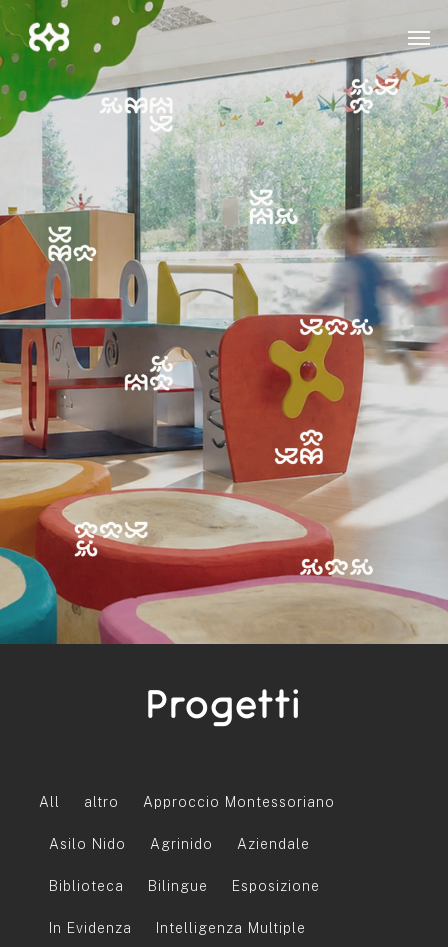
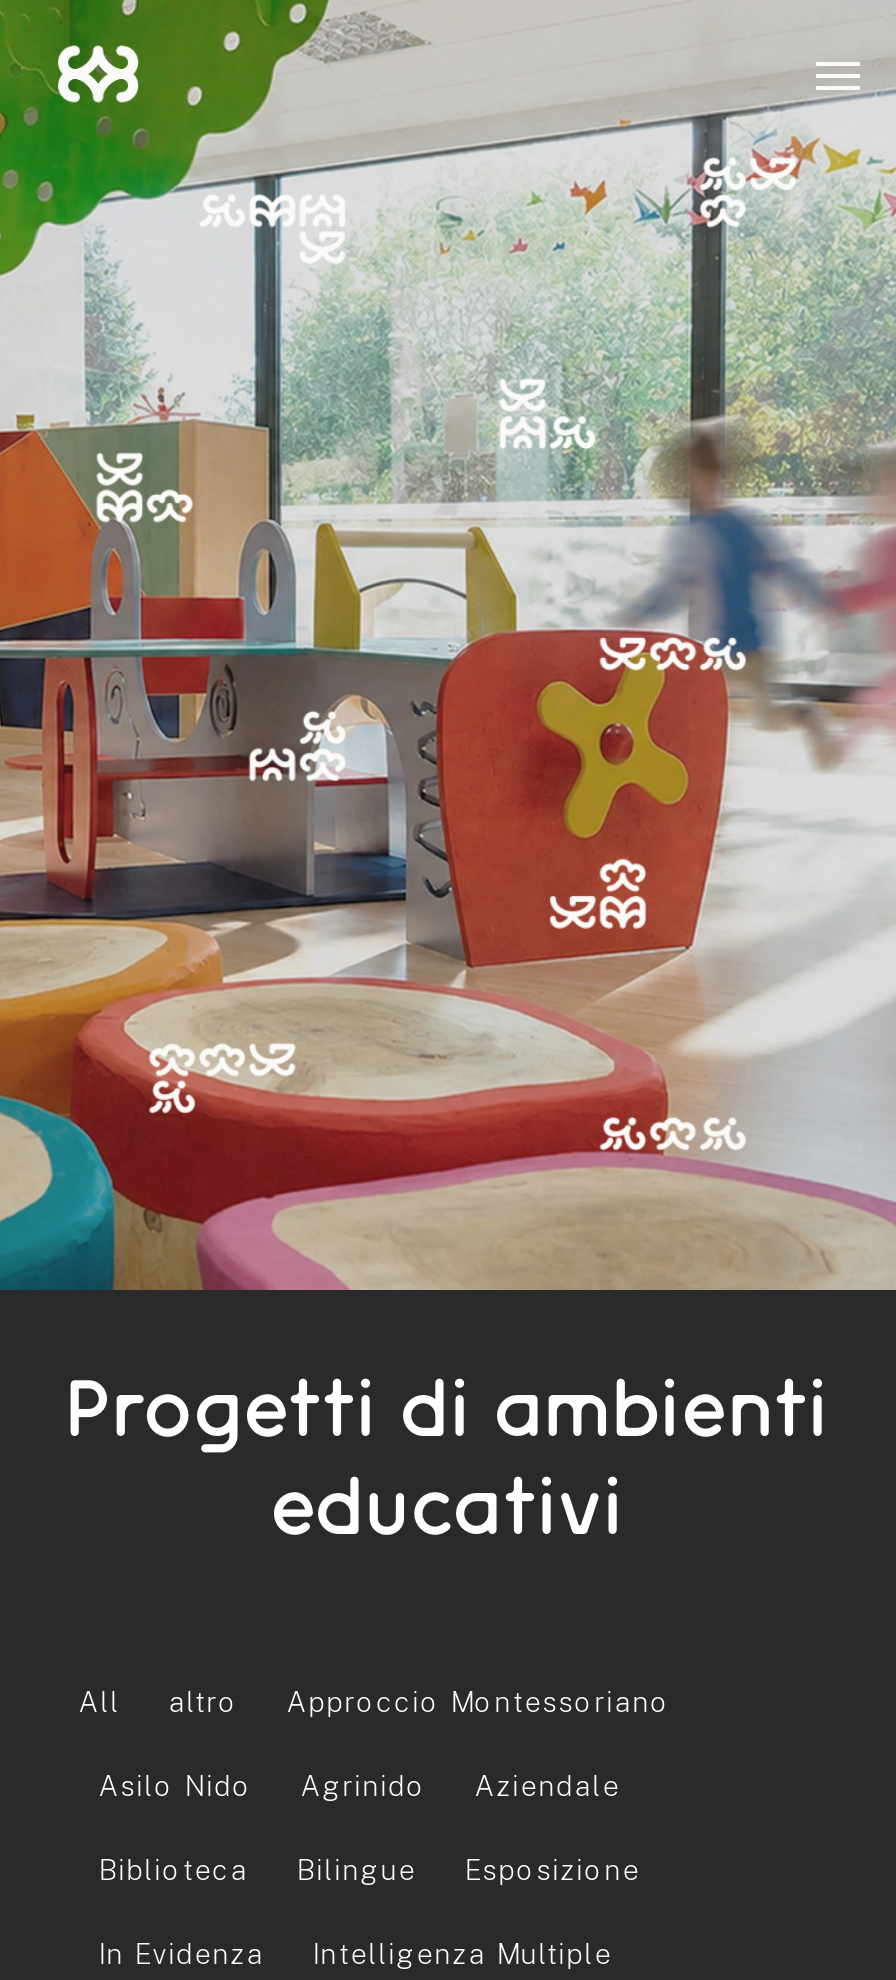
- Progetti
+ Progetti di ambienti
+ educativi
